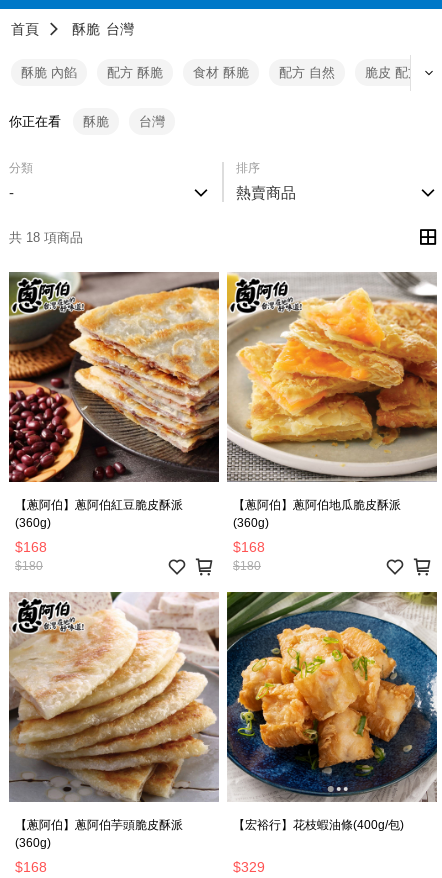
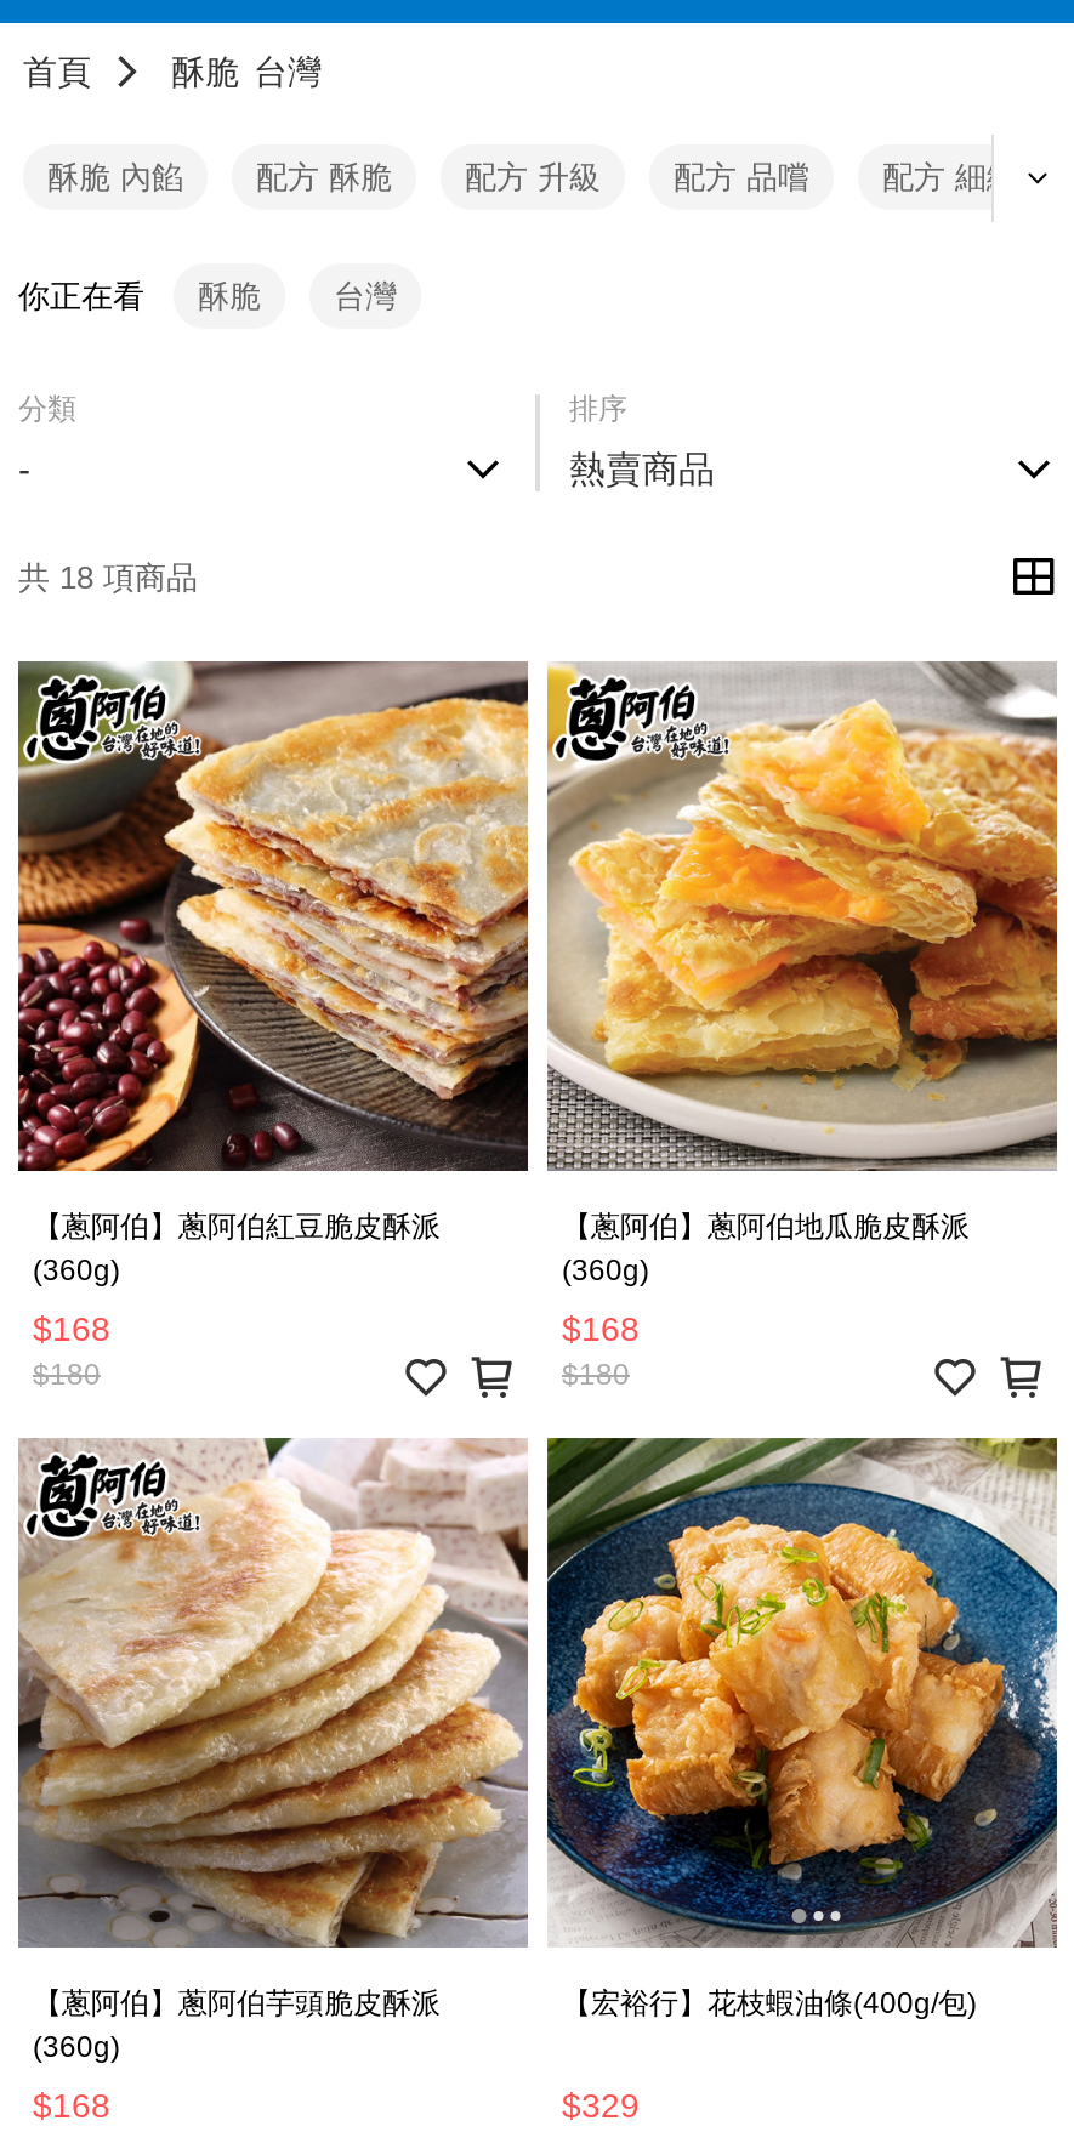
- 食材 酥脆
- 配方 自然
- 脆皮 配方
+ 配方 升級
+ 配方 品嚐
+ 配方 細緻
